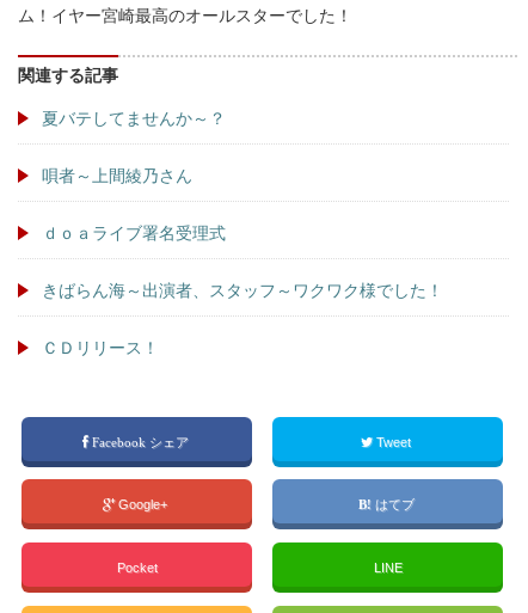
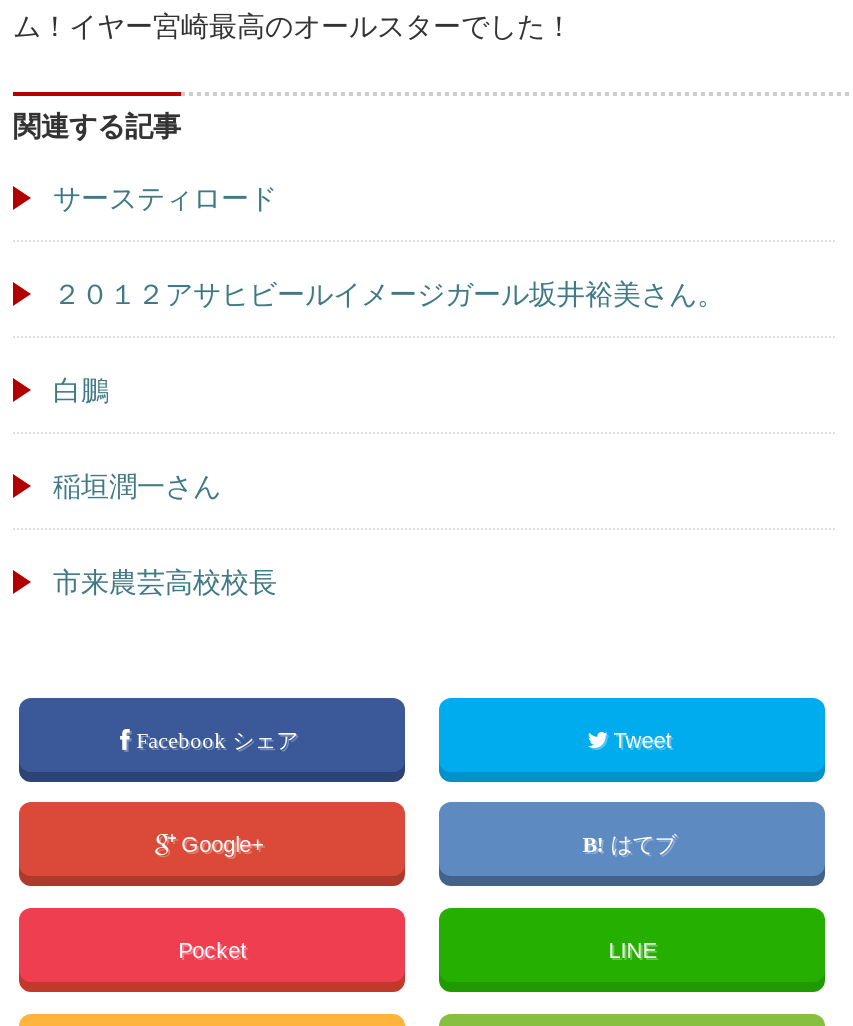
- 夏バテしてませんか～？
+ サースティロード

- 唄者～上間綾乃さん
+ ２０１２アサヒビールイメージガール坂井裕美さん。

- ｄｏａライブ署名受理式
+ 白鵬

- きばらん海～出演者、スタッフ～ワクワク様でした！
+ 稲垣潤一さん

- ＣＤリリース！
+ 市来農芸高校校長
